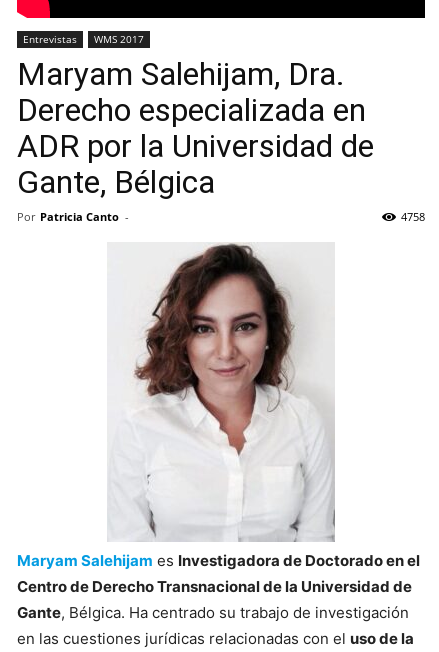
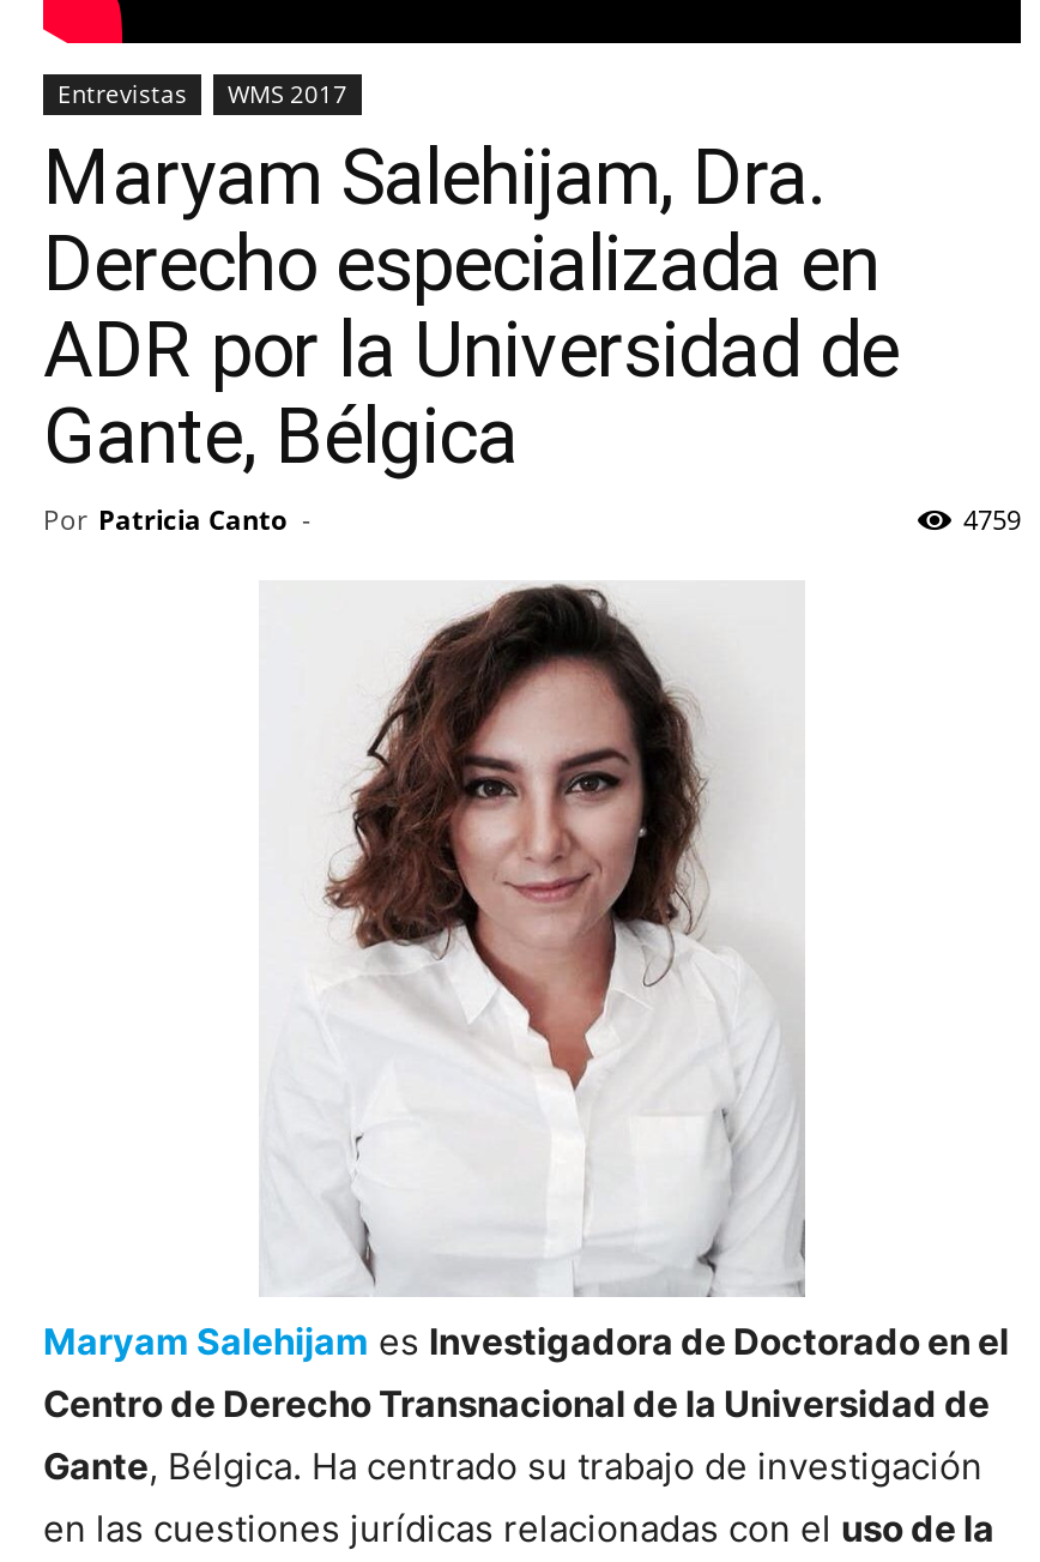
- 4758
+ 4759
